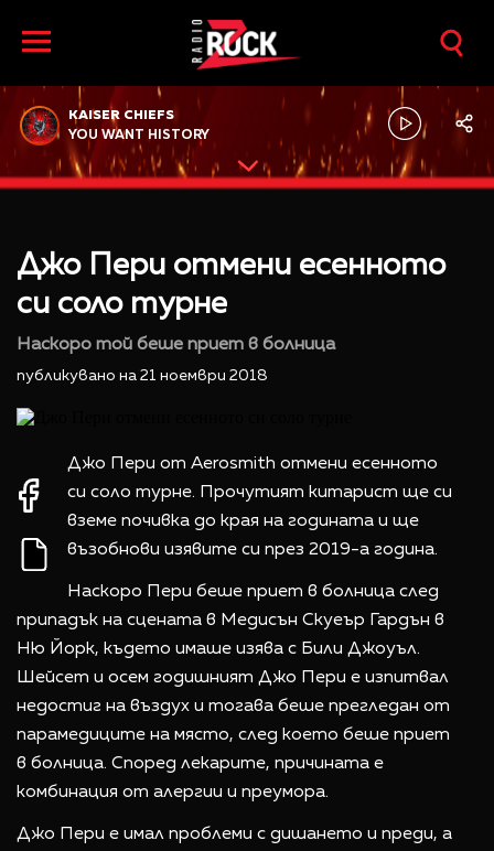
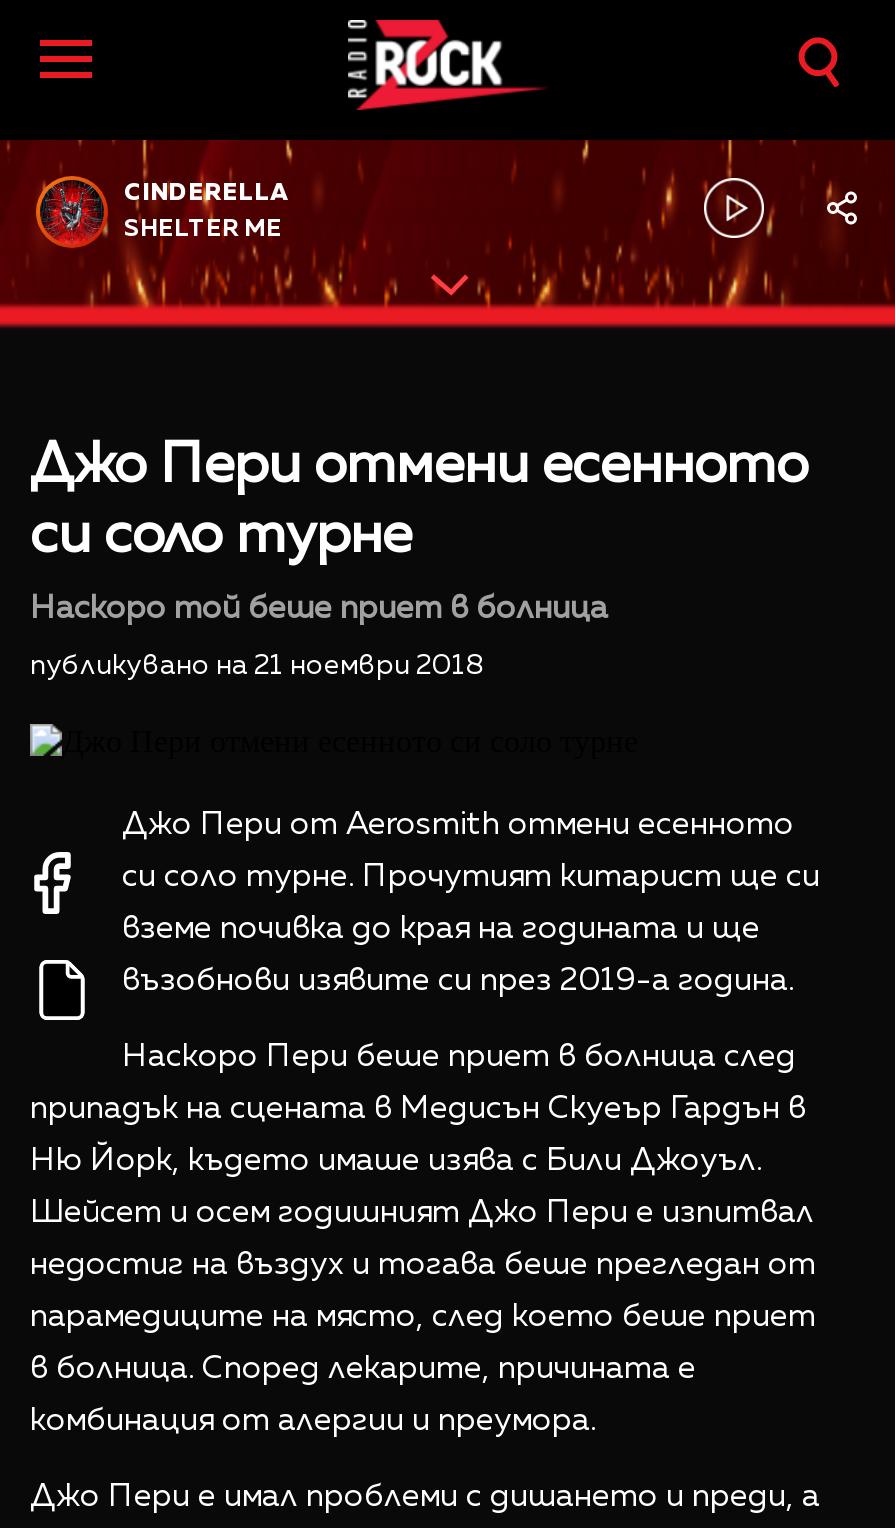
- KAISER CHIEFS
+ CINDERELLA

- YOU WANT HISTORY
+ SHELTER ME
